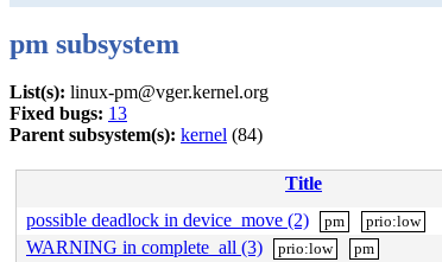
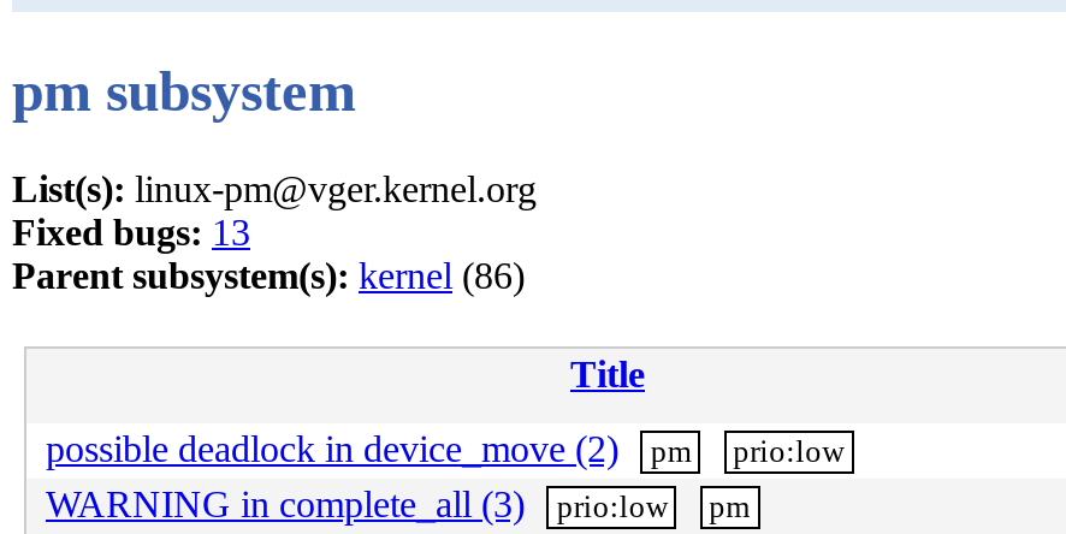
- Parent subsystem(s): kernel (84)
+ Parent subsystem(s): kernel (86)
